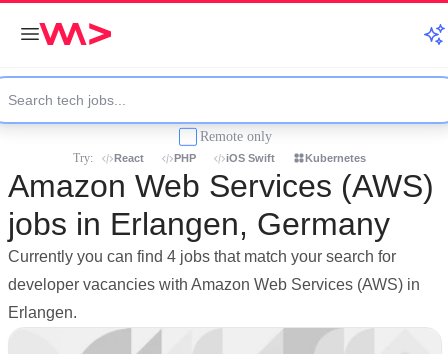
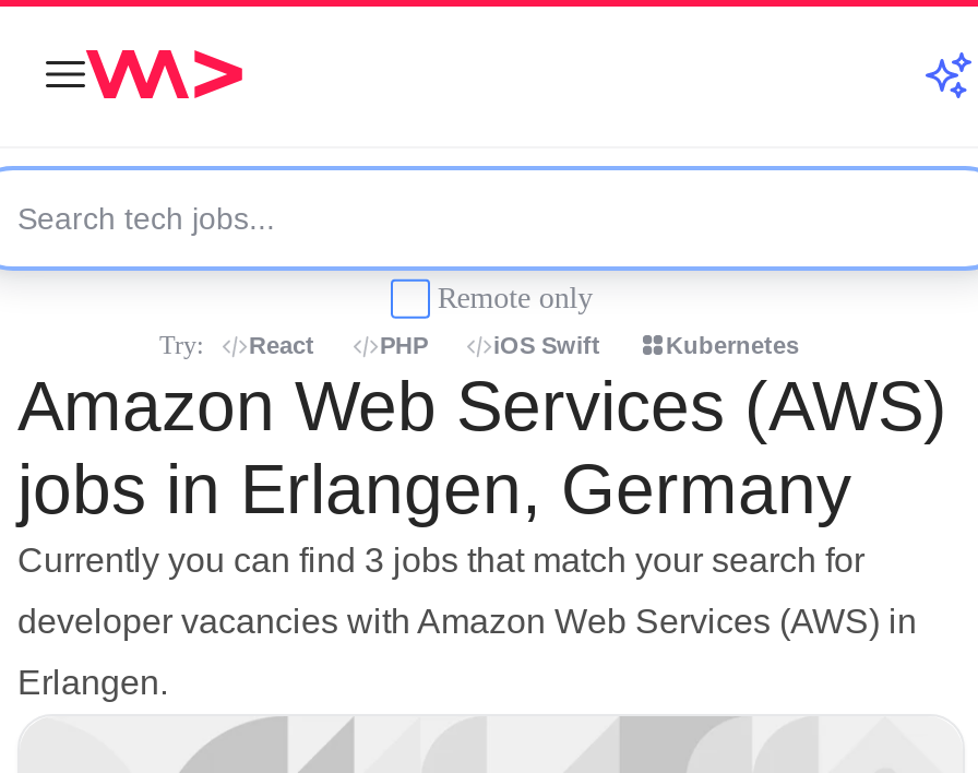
- Currently you can find 4 jobs that match your search for
+ Currently you can find 3 jobs that match your search for
